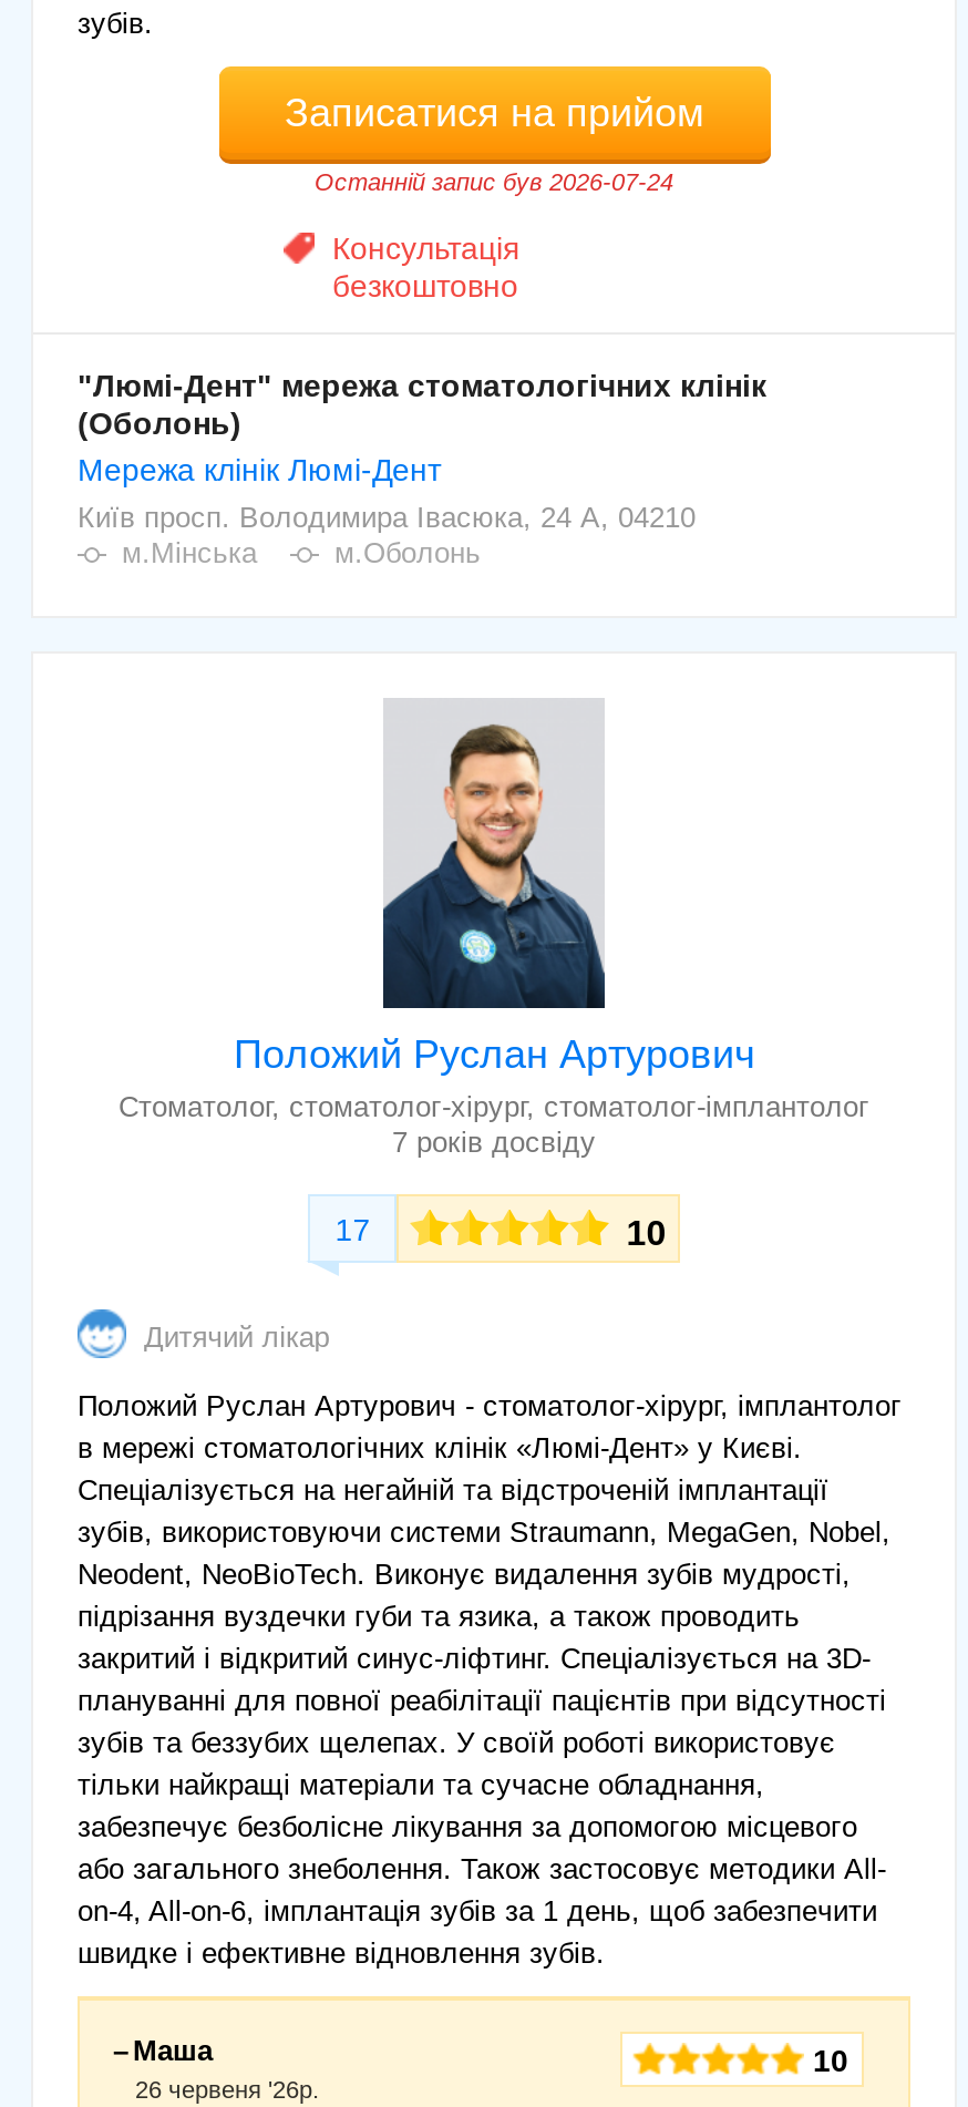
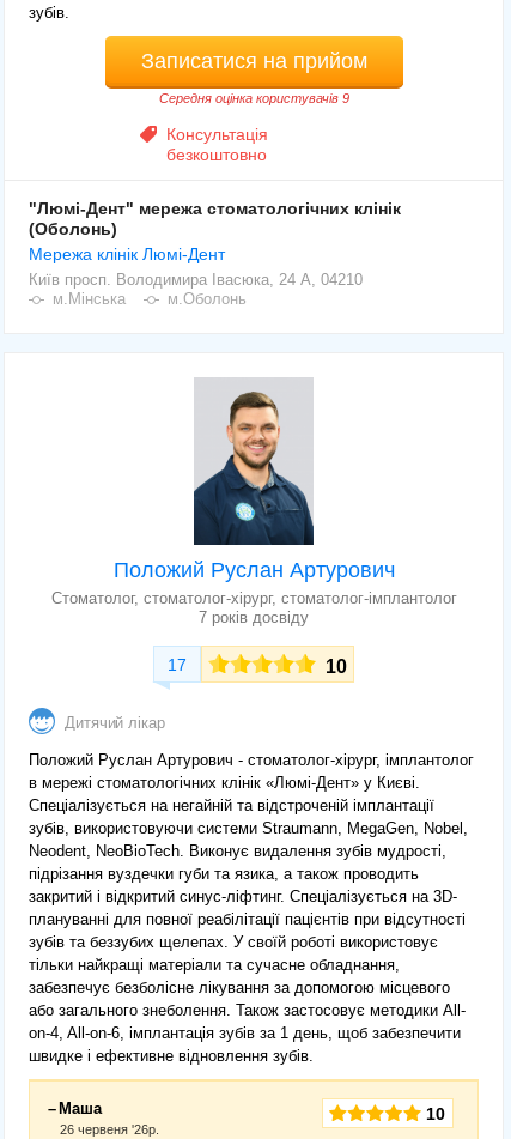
- Останній запис був 2026-07-24
+ Середня оцінка користувачів 9
